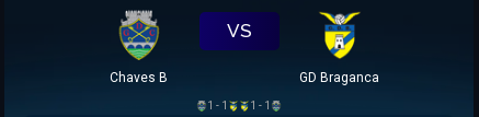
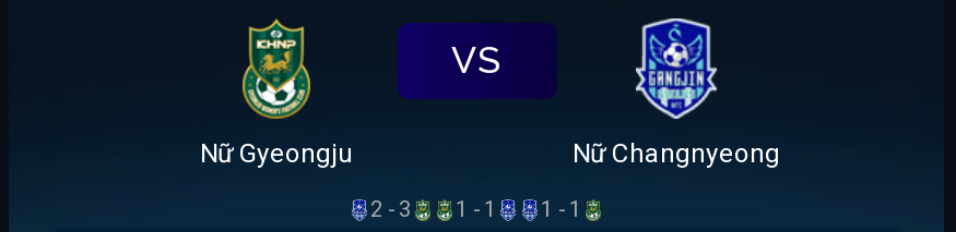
- [image]
- Chaves B
+ [image]
+ Nữ Gyeongju

- [image]
- GD Braganca
+ [image]
+ Nữ Changnyeong
+ 2 - 3
